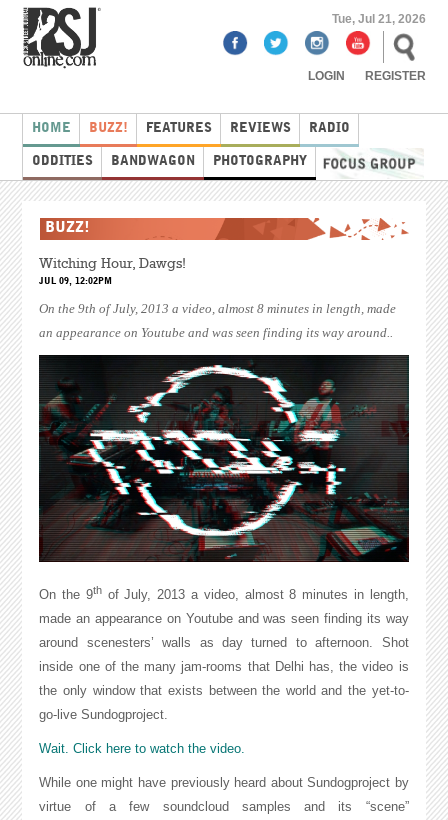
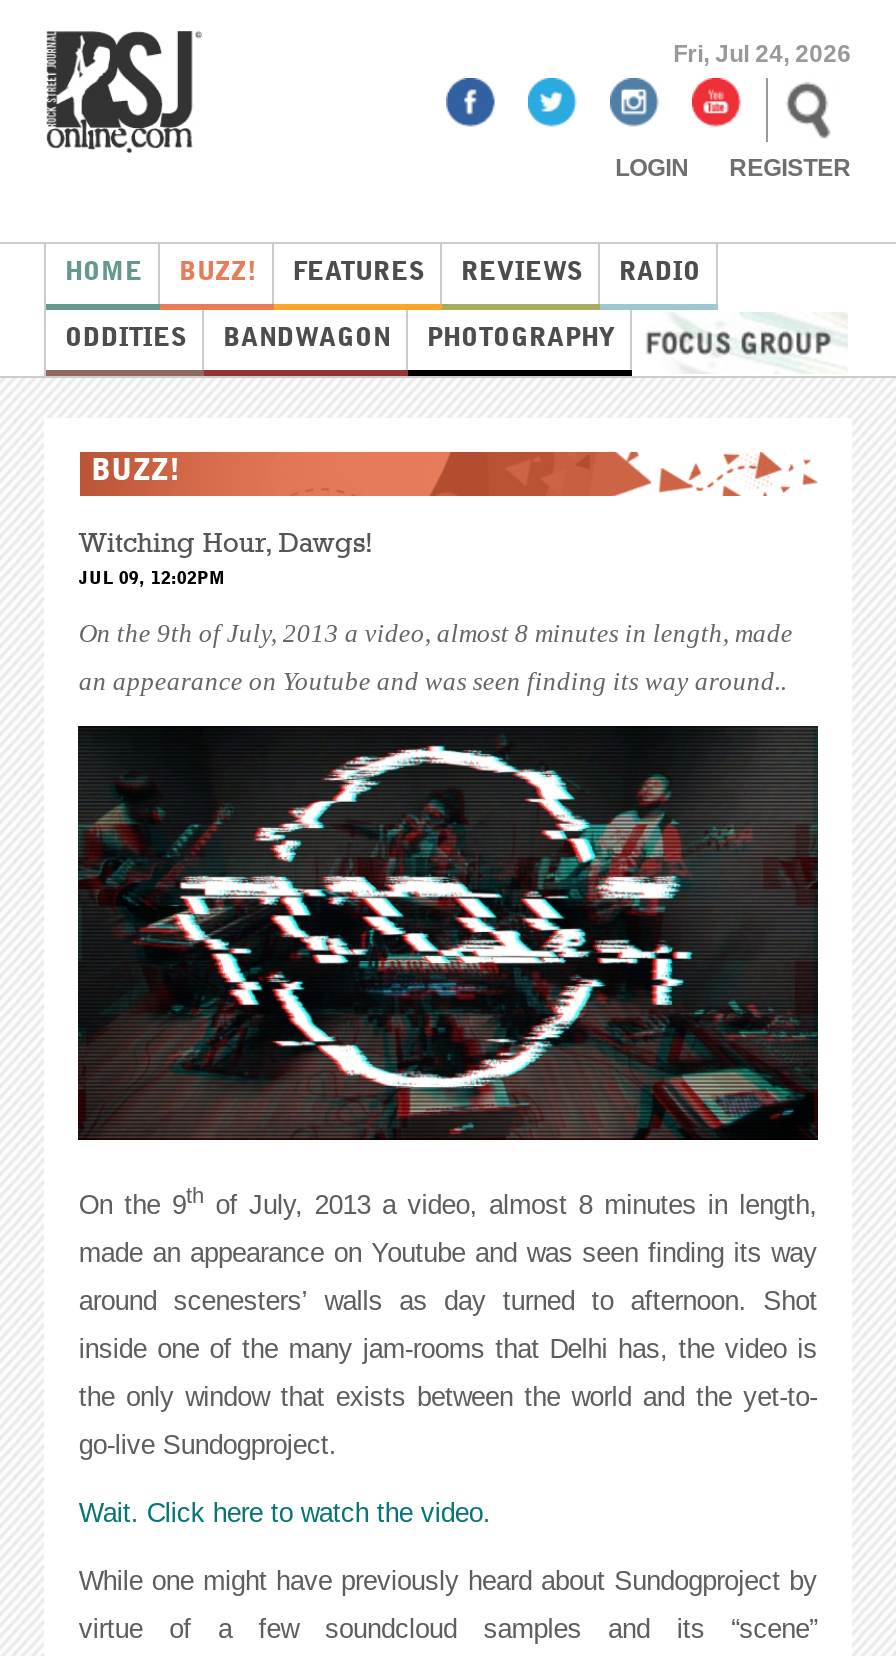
- Tue, Jul 21, 2026
+ Fri, Jul 24, 2026
